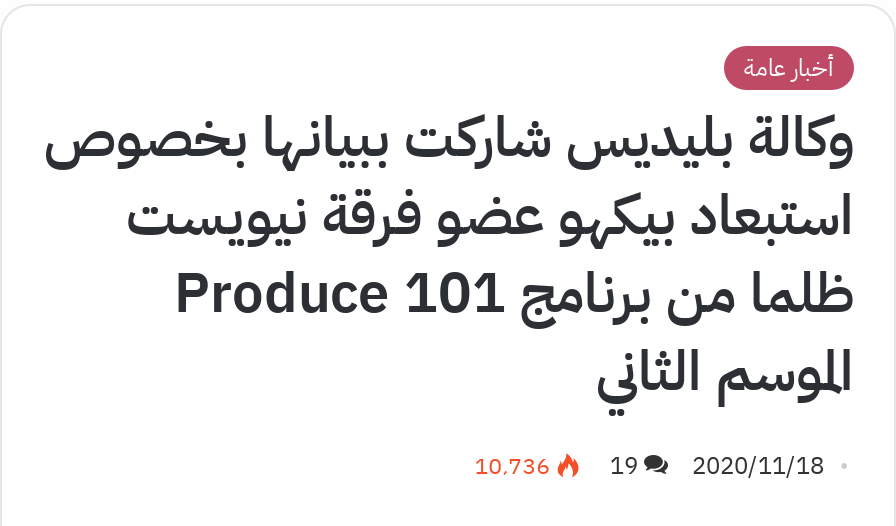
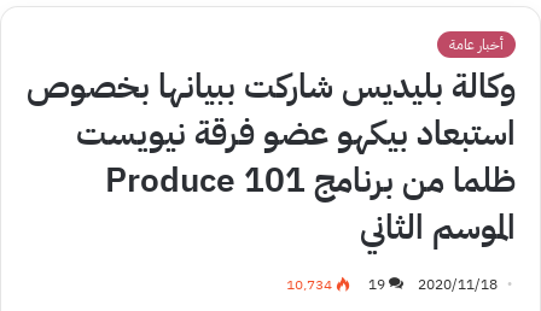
- 10٬736 19 2020/11/18
+ 10٬734 19 2020/11/18
